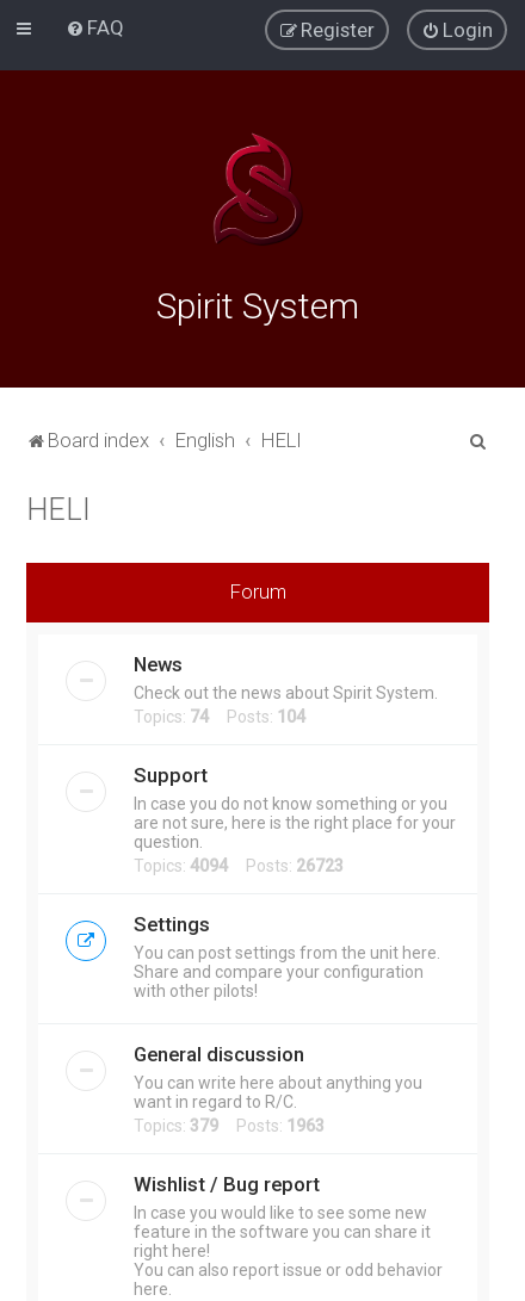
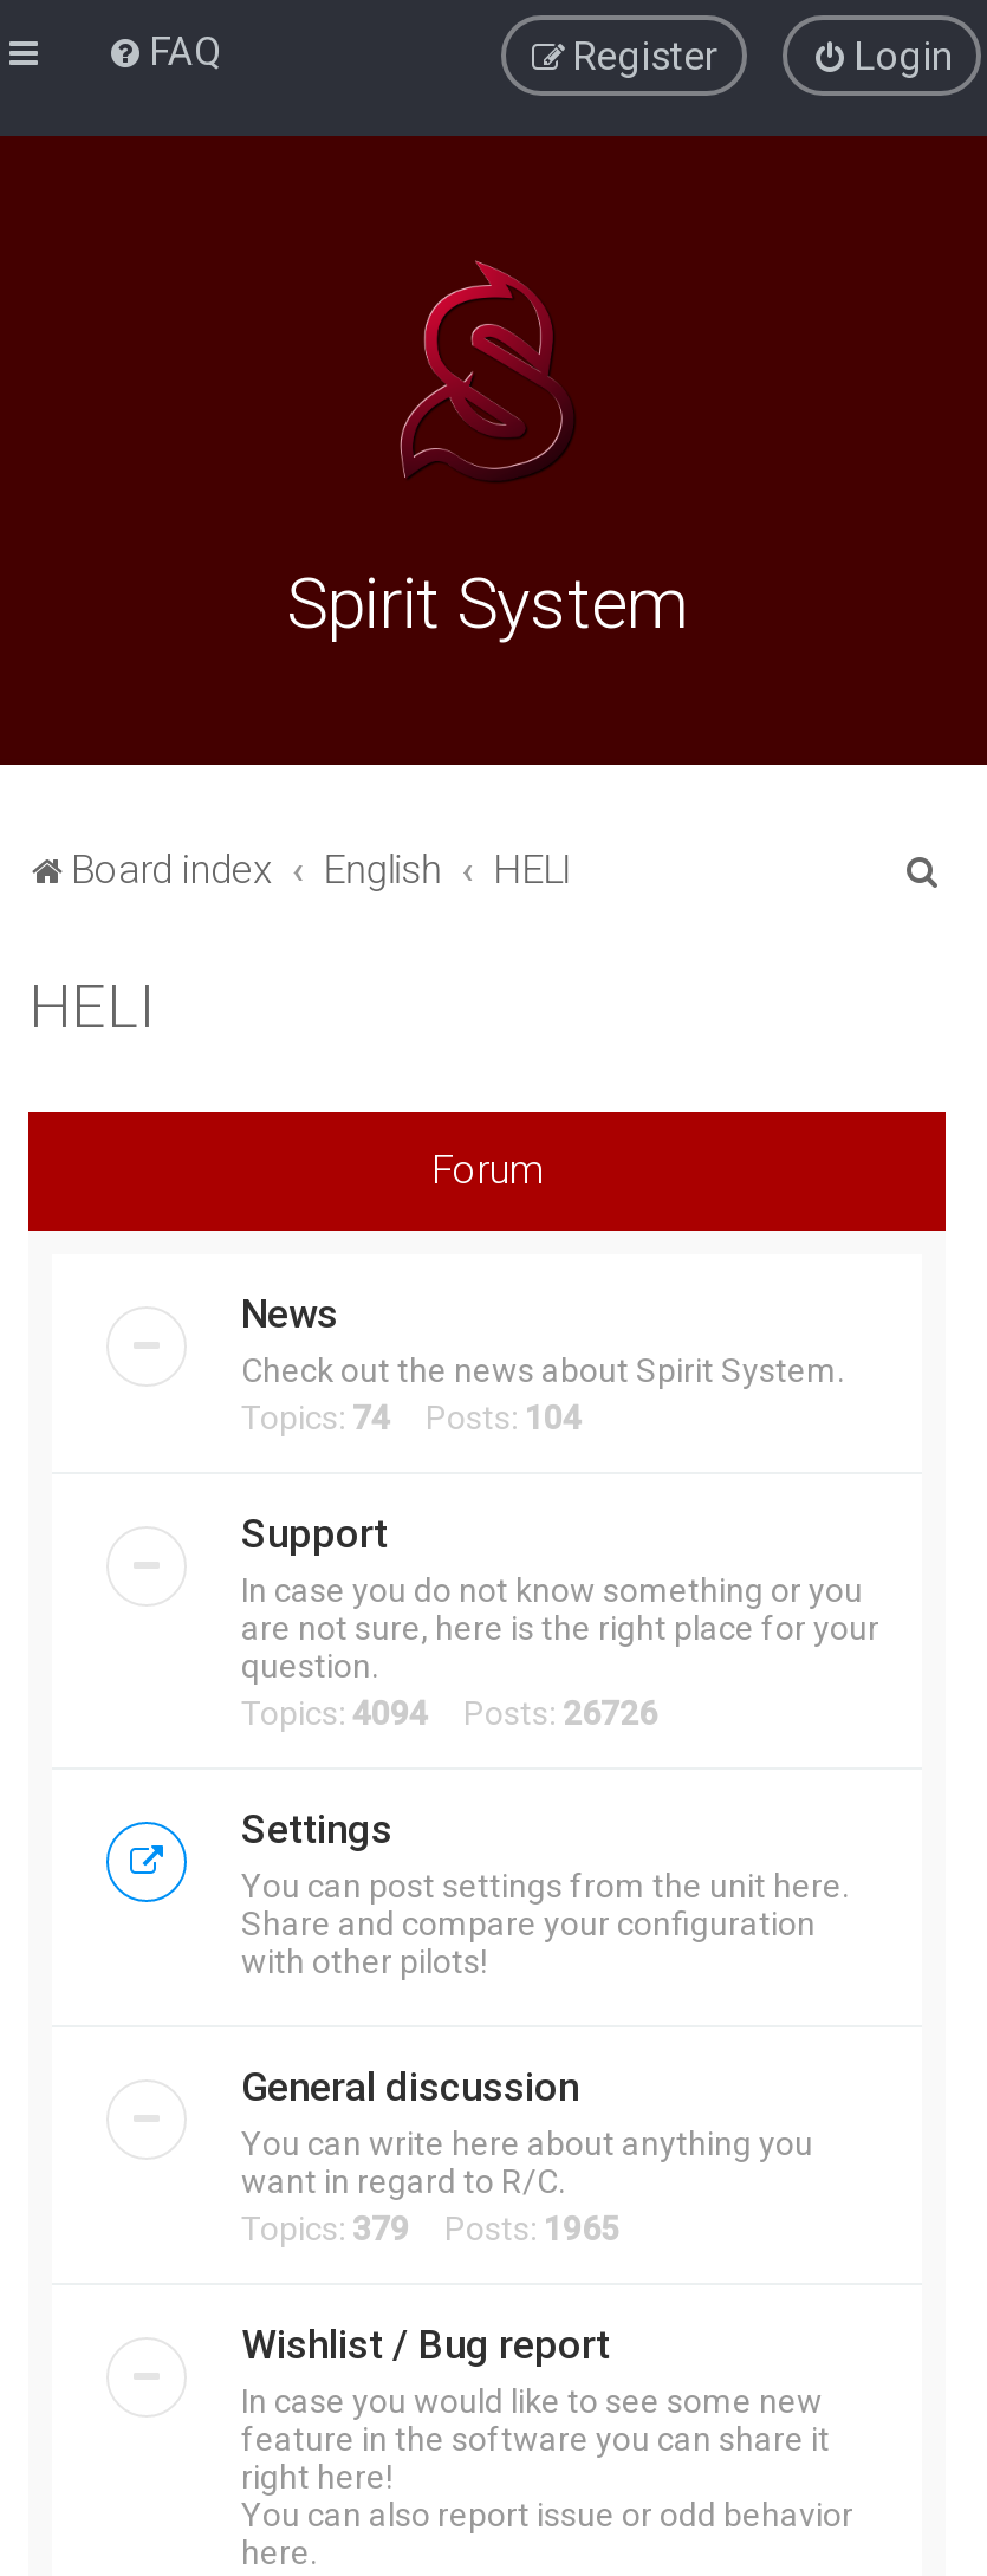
- Topics: 4094 Posts: 26723
+ Topics: 4094 Posts: 26726

- Topics: 379 Posts: 1963
+ Topics: 379 Posts: 1965
